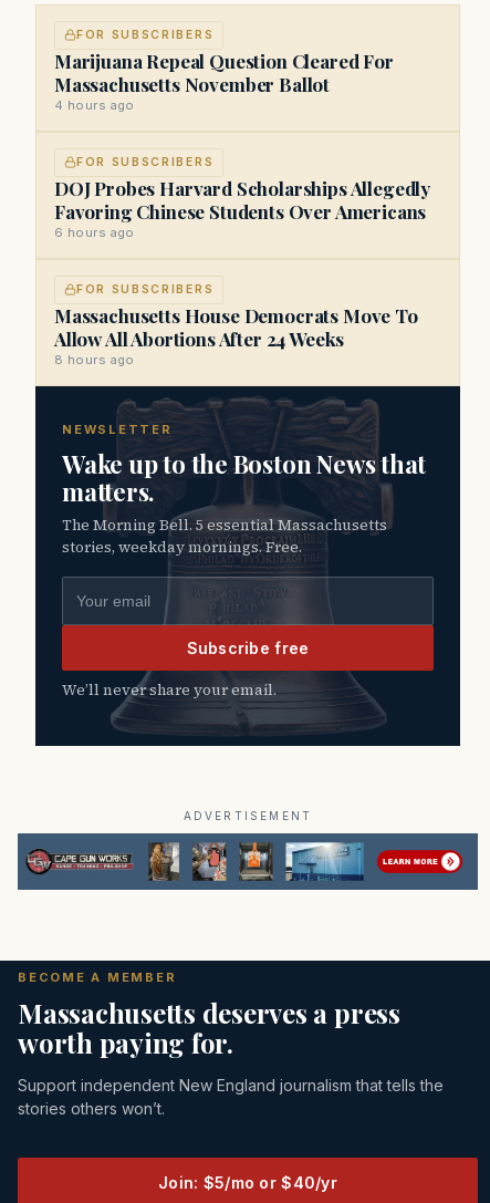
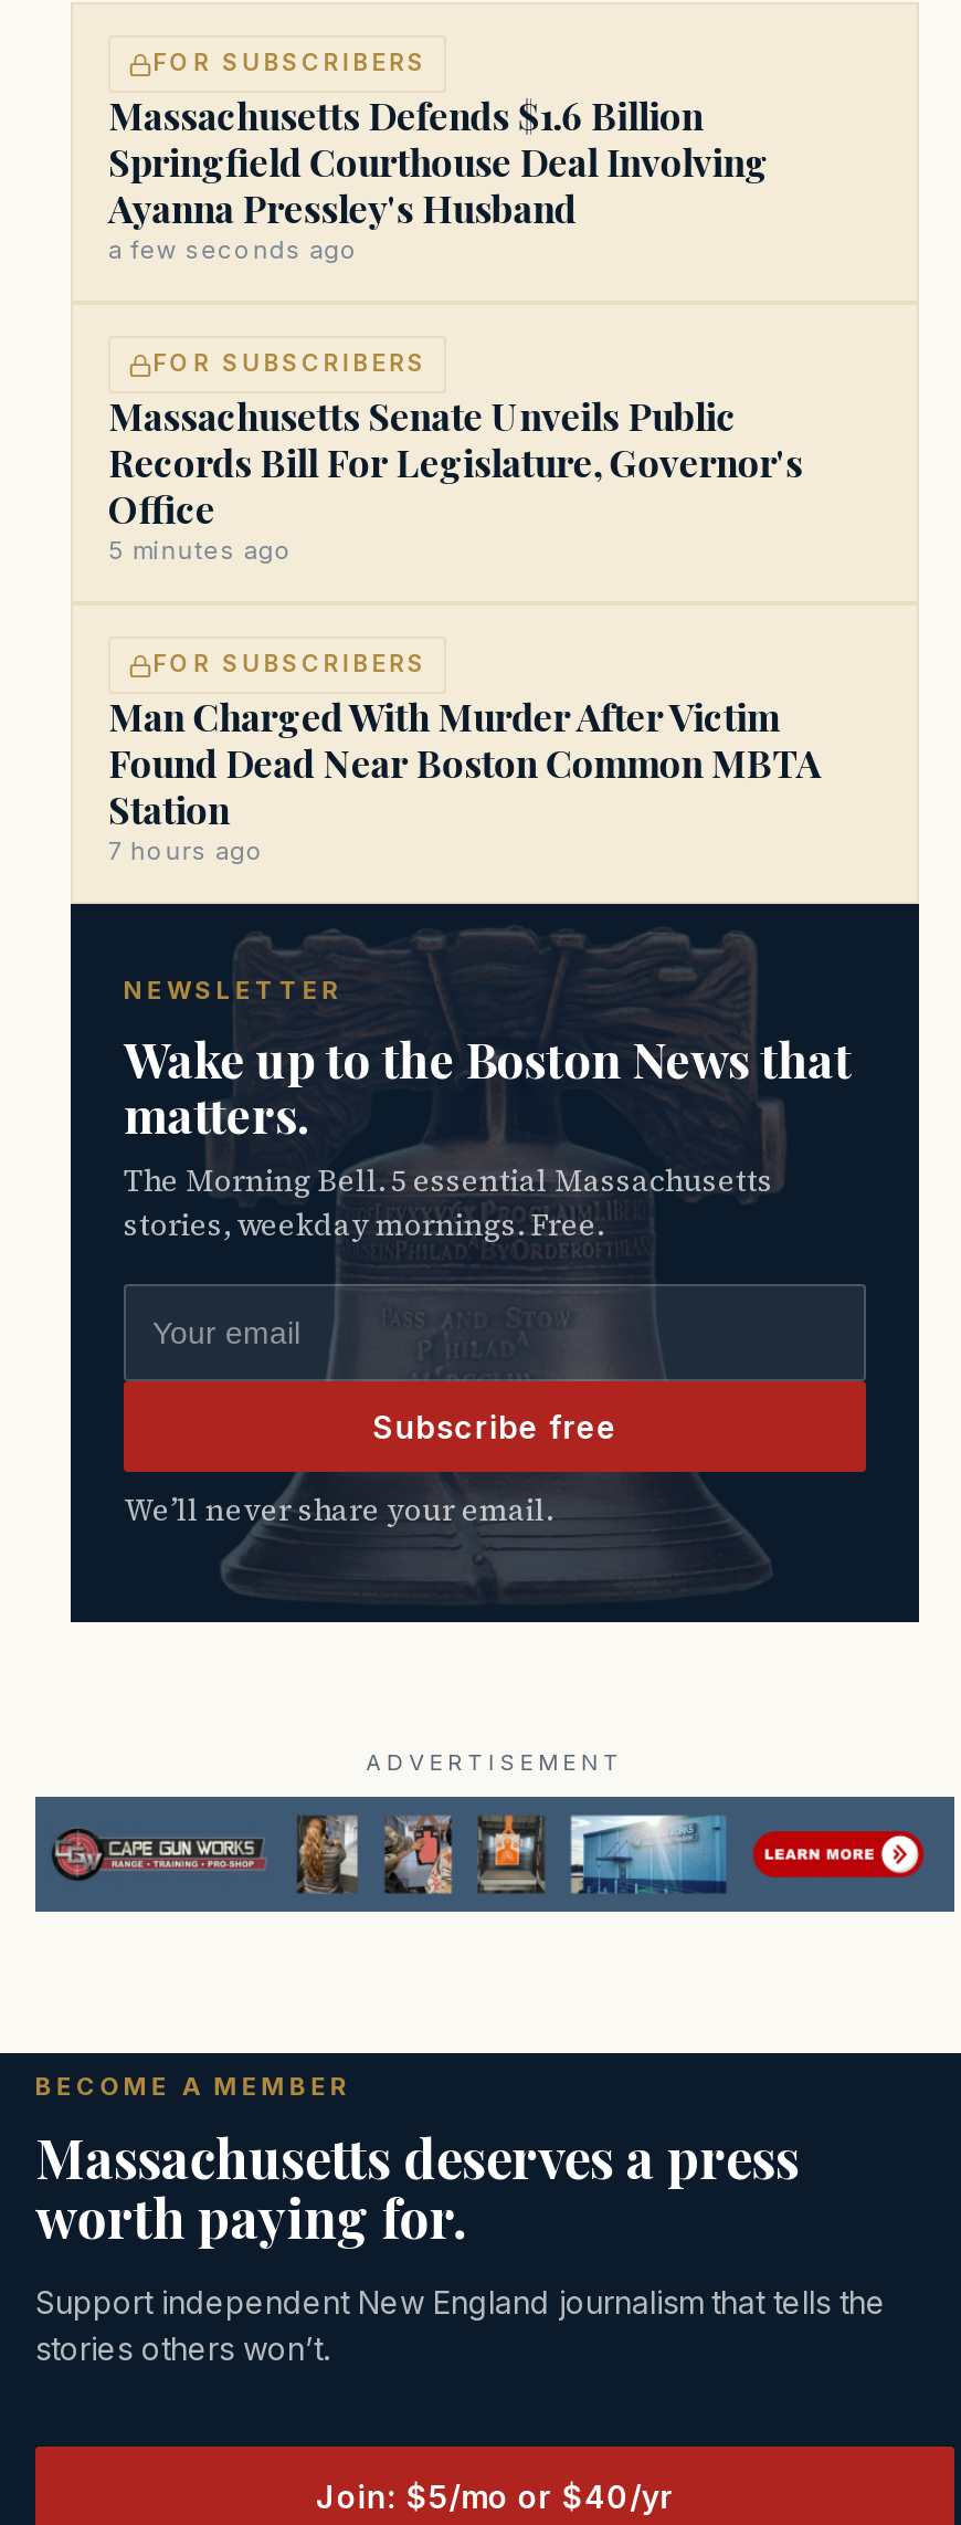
- Marijuana Repeal Question Cleared For
- Massachusetts November Ballot
- 4 hours ago
+ Massachusetts Defends $1.6 Billion
+ Springfield Courthouse Deal Involving
+ Ayanna Pressley's Husband
+ a few seconds ago

- DOJ Probes Harvard Scholarships Allegedly
- Favoring Chinese Students Over Americans
- 6 hours ago
+ Massachusetts Senate Unveils Public
+ Records Bill For Legislature, Governor's
+ Office
+ 5 minutes ago

- Massachusetts House Democrats Move To
- Allow All Abortions After 24 Weeks
- 8 hours ago
+ Man Charged With Murder After Victim
+ Found Dead Near Boston Common MBTA
+ Station
+ 7 hours ago
